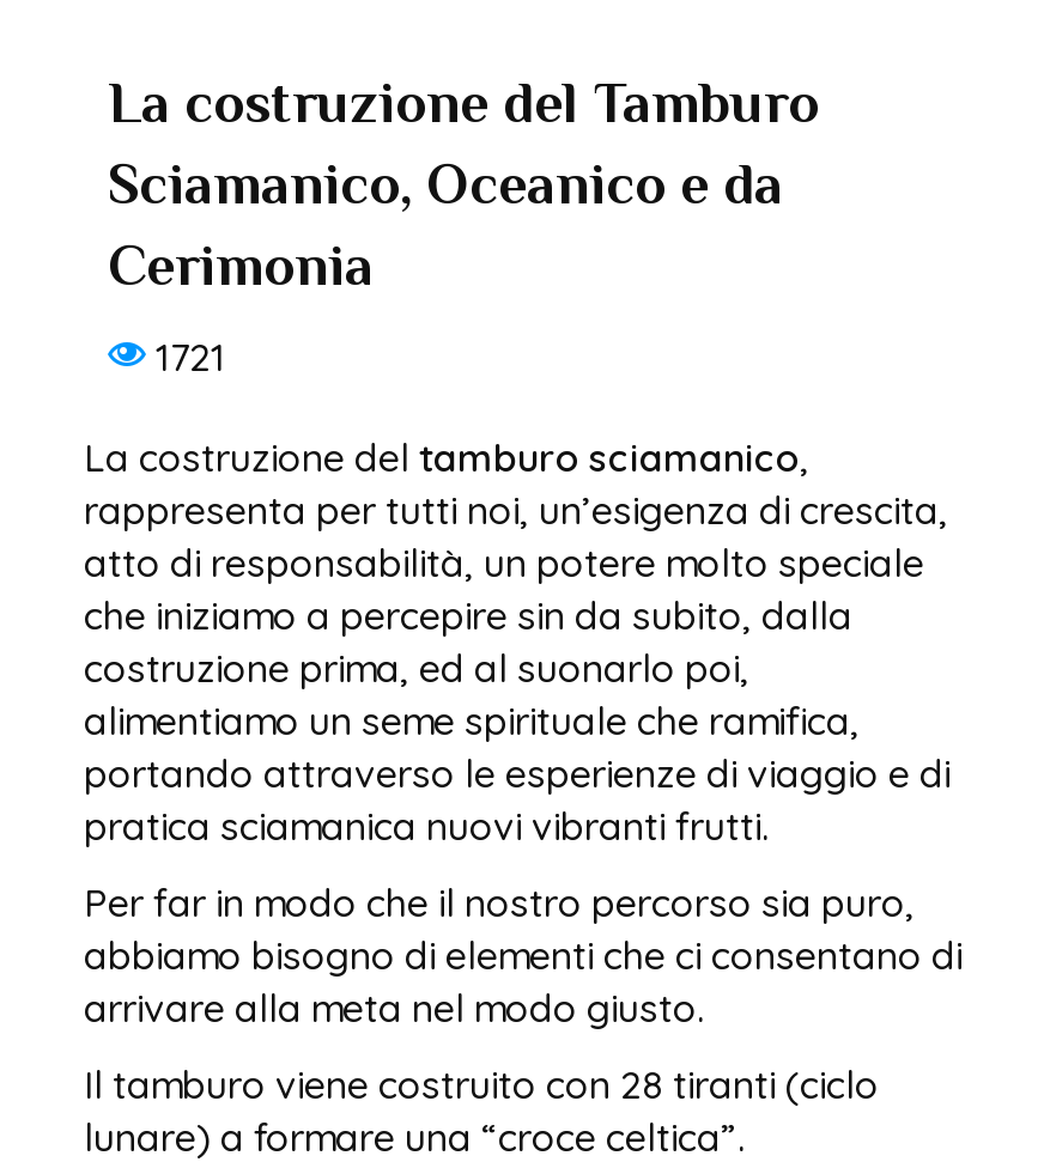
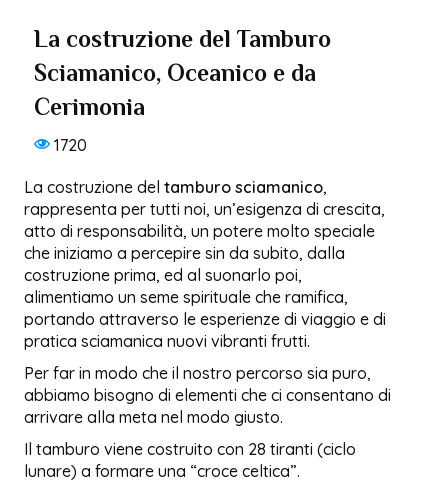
- 1721
+ 1720
